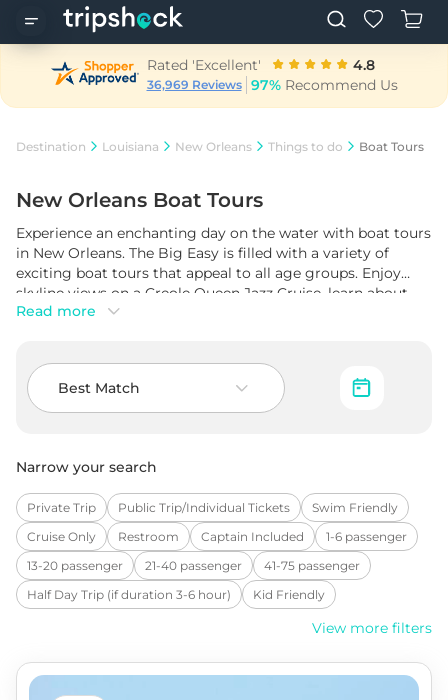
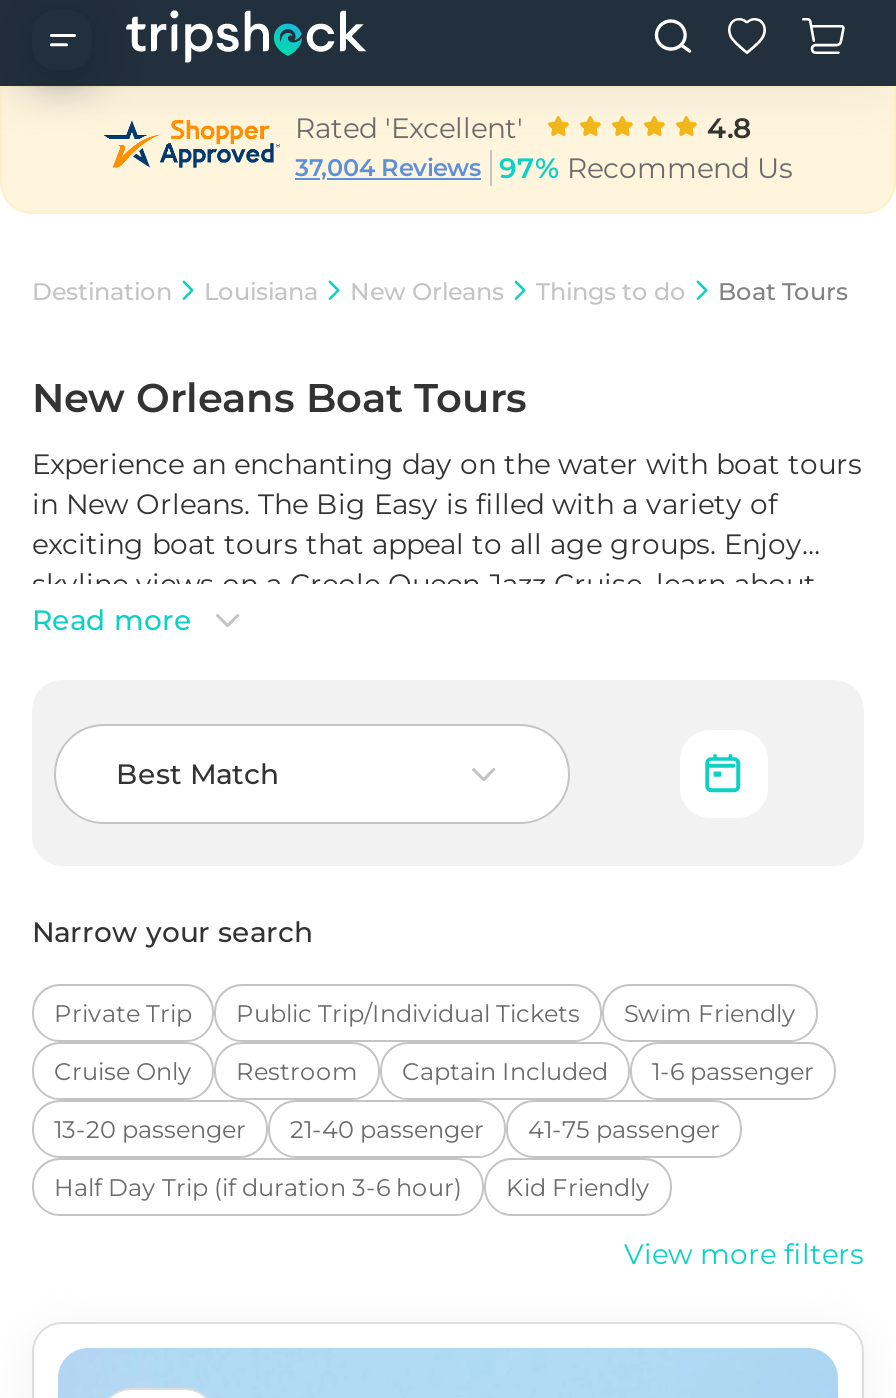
- 36,969 Reviews 97% Recommend Us
+ 37,004 Reviews 97% Recommend Us
